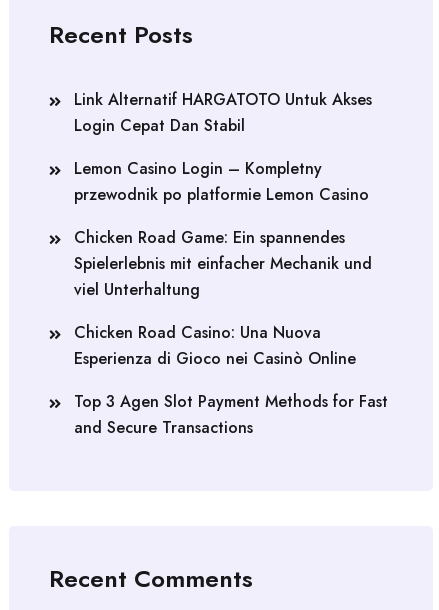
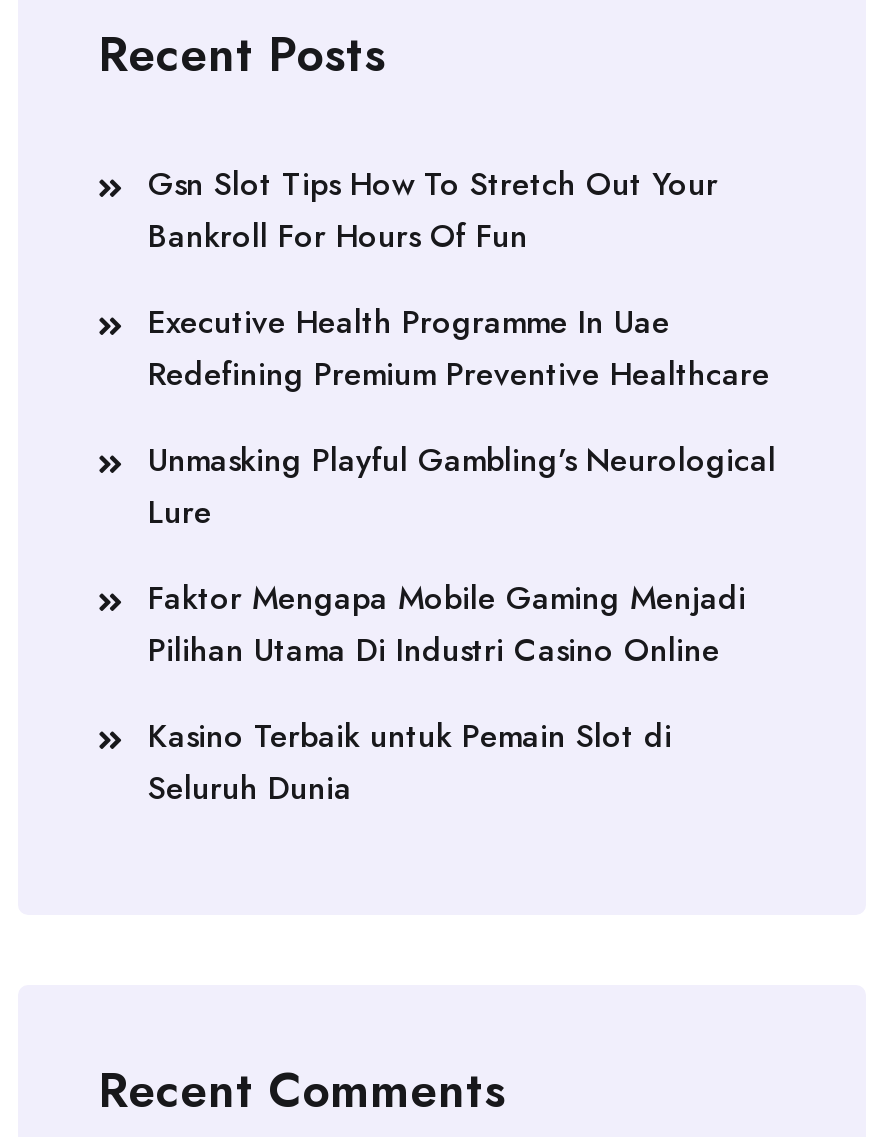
- Link Alternatif HARGATOTO Untuk Akses
- Login Cepat Dan Stabil
+ Gsn Slot Tips How To Stretch Out Your
+ Bankroll For Hours Of Fun

- Lemon Casino Login – Kompletny
- przewodnik po platformie Lemon Casino
+ Executive Health Programme In Uae
+ Redefining Premium Preventive Healthcare

- Chicken Road Game: Ein spannendes
- Spielerlebnis mit einfacher Mechanik und
- viel Unterhaltung
+ Unmasking Playful Gambling’s Neurological
+ Lure

- Chicken Road Casino: Una Nuova
- Esperienza di Gioco nei Casinò Online
+ Faktor Mengapa Mobile Gaming Menjadi
+ Pilihan Utama Di Industri Casino Online

- Top 3 Agen Slot Payment Methods for Fast
- and Secure Transactions
+ Kasino Terbaik untuk Pemain Slot di
+ Seluruh Dunia
